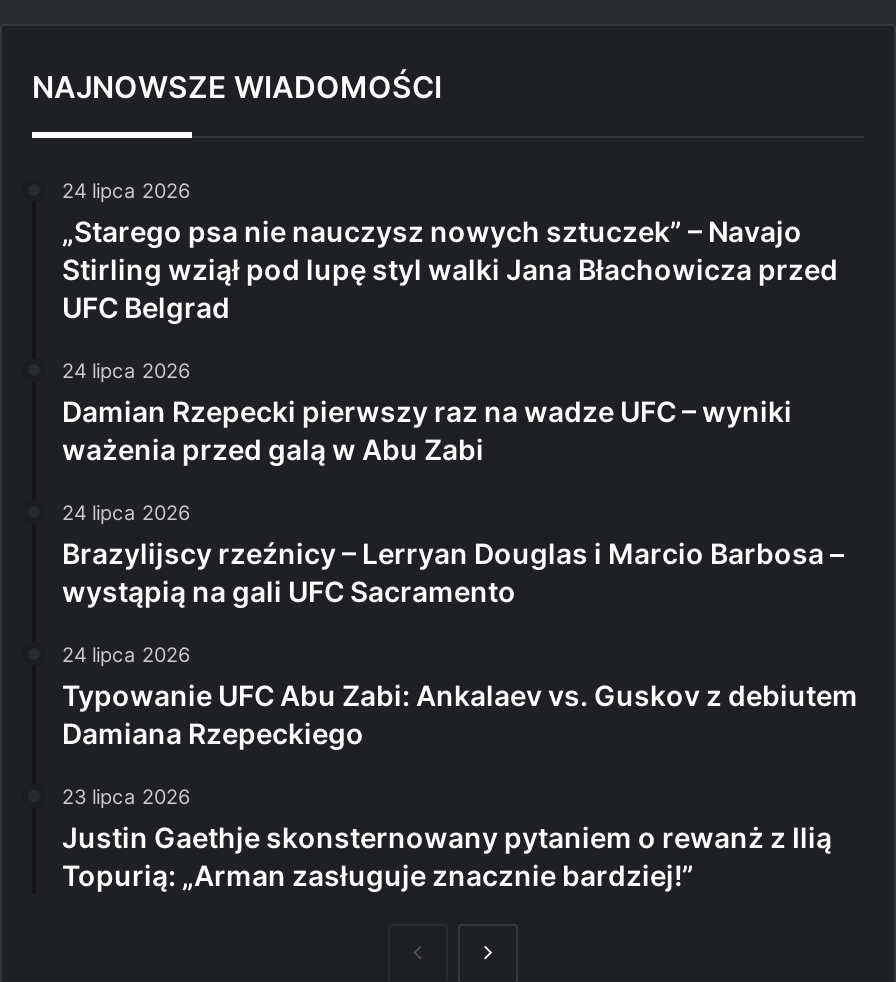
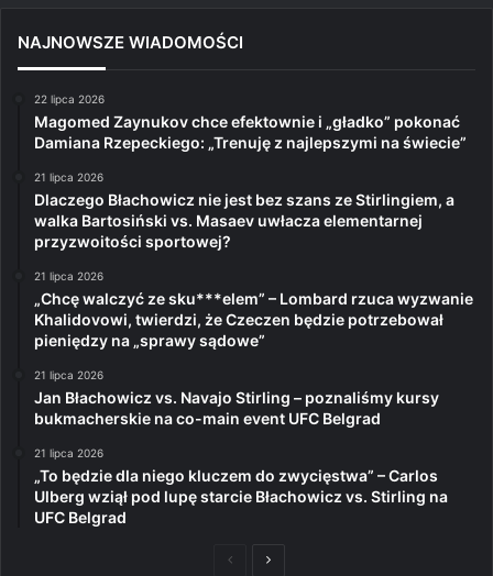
- 24 lipca 2026
- „Starego psa nie nauczysz nowych sztuczek” – Navajo
- Stirling wziął pod lupę styl walki Jana Błachowicza przed
+ 22 lipca 2026
+ Magomed Zaynukov chce efektownie i „gładko” pokonać
+ Damiana Rzepeckiego: „Trenuję z najlepszymi na świecie”
+ 21 lipca 2026
+ Dlaczego Błachowicz nie jest bez szans ze Stirlingiem, a
+ walka Bartosiński vs. Masaev uwłacza elementarnej
+ przyzwoitości sportowej?
+ 21 lipca 2026
+ „Chcę walczyć ze sku***elem” – Lombard rzuca wyzwanie
+ Khalidovowi, twierdzi, że Czeczen będzie potrzebował
+ pieniędzy na „sprawy sądowe”
+ 21 lipca 2026
+ Jan Błachowicz vs. Navajo Stirling – poznaliśmy kursy
+ bukmacherskie na co-main event UFC Belgrad
+ 21 lipca 2026
+ „To będzie dla niego kluczem do zwycięstwa” – Carlos
+ Ulberg wziął pod lupę starcie Błachowicz vs. Stirling na

moved down: UFC Belgrad

- 24 lipca 2026
- Damian Rzepecki pierwszy raz na wadze UFC – wyniki
- ważenia przed galą w Abu Zabi
- 24 lipca 2026
- Brazylijscy rzeźnicy – Lerryan Douglas i Marcio Barbosa –
- wystąpią na gali UFC Sacramento
- 24 lipca 2026
- Typowanie UFC Abu Zabi: Ankalaev vs. Guskov z debiutem
- Damiana Rzepeckiego
- 23 lipca 2026
- Justin Gaethje skonsternowany pytaniem o rewanż z Ilią
- Topurią: „Arman zasługuje znacznie bardziej!”
